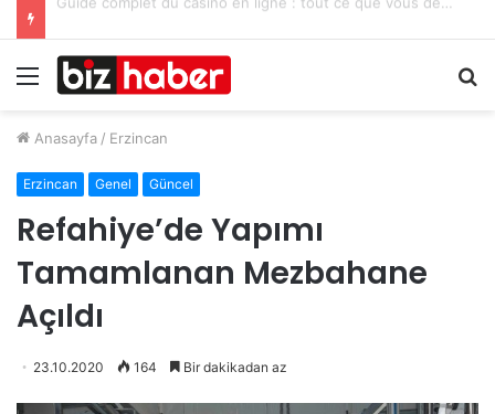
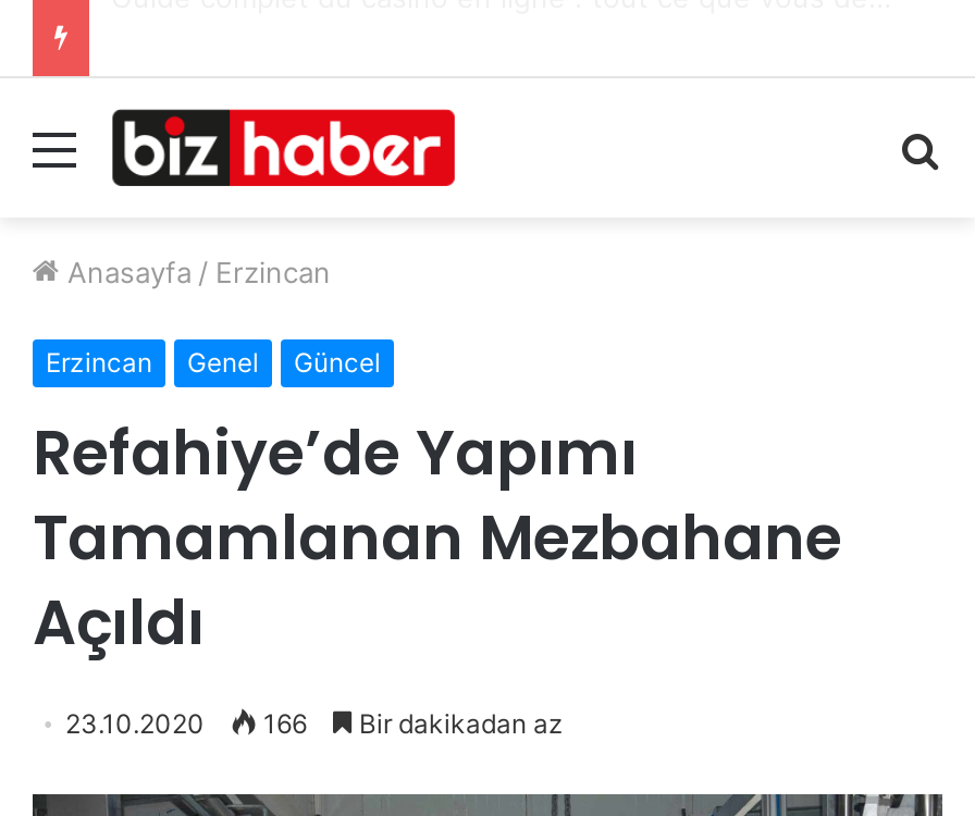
- 23.10.2020 164 Bir dakikadan az
+ 23.10.2020 166 Bir dakikadan az
